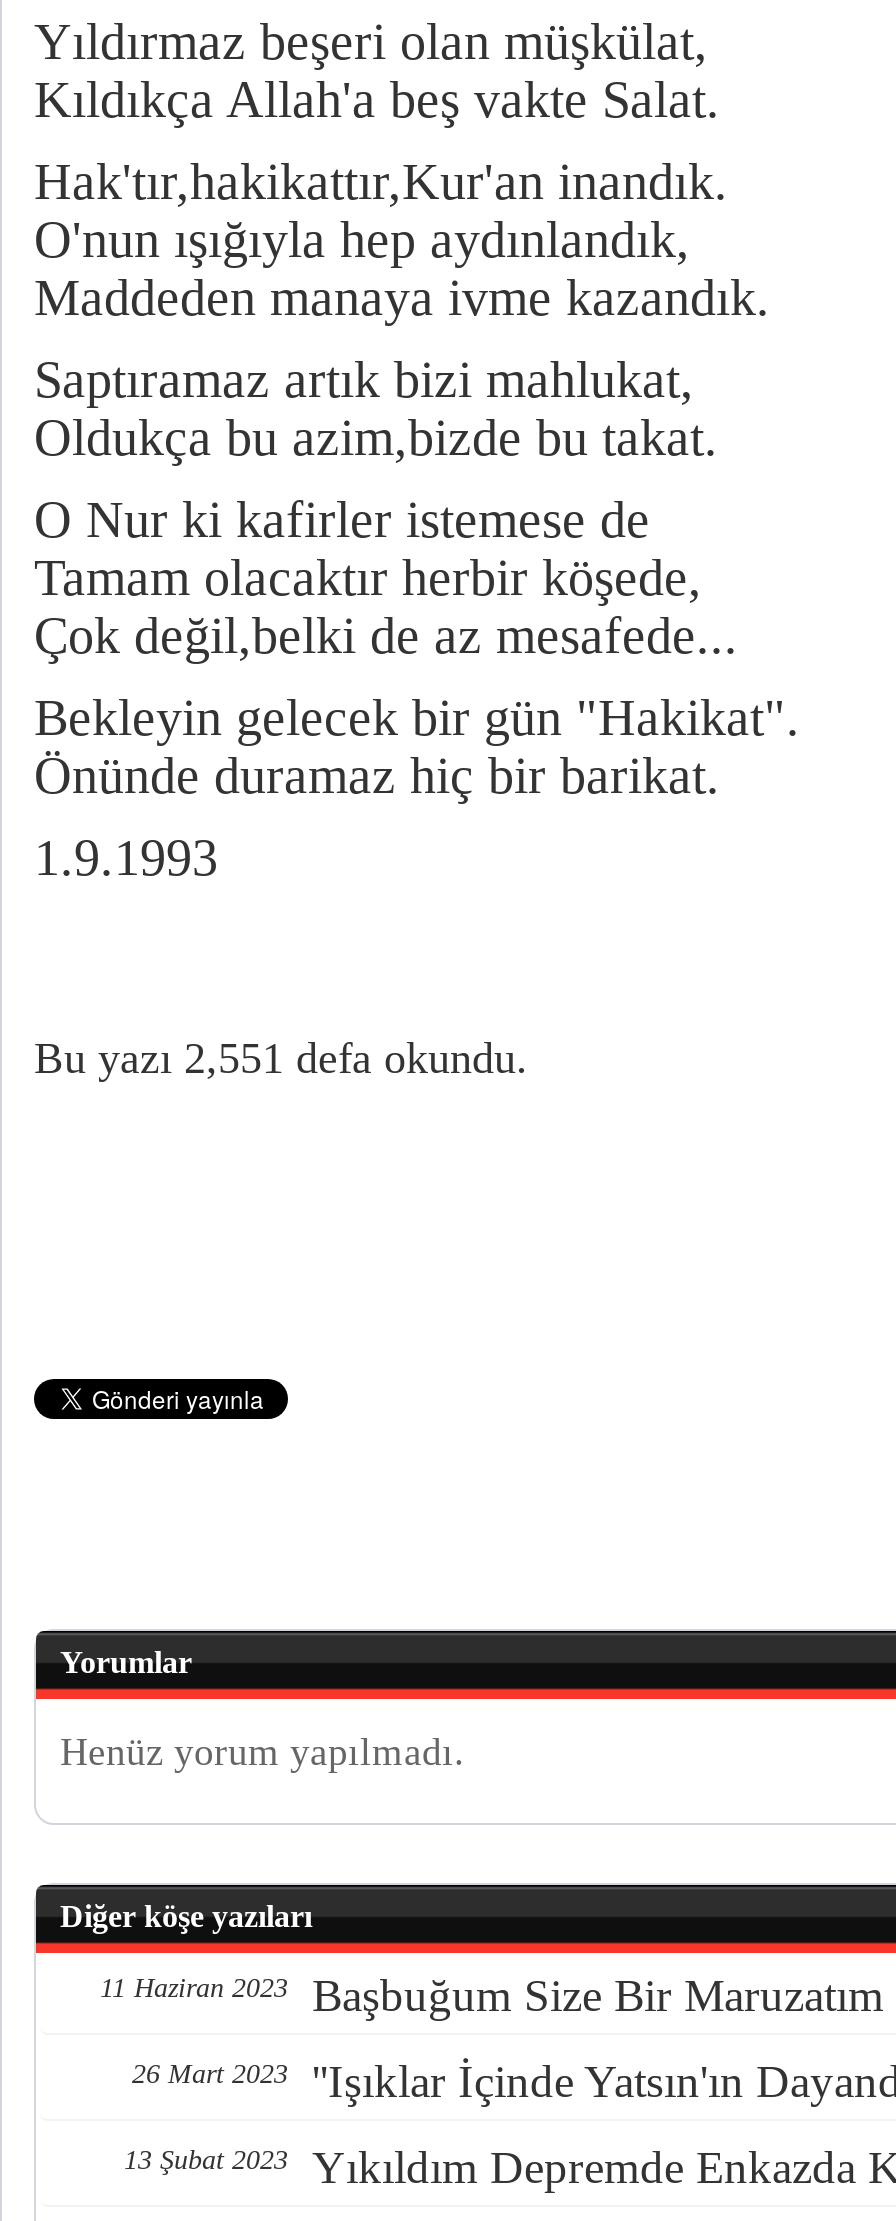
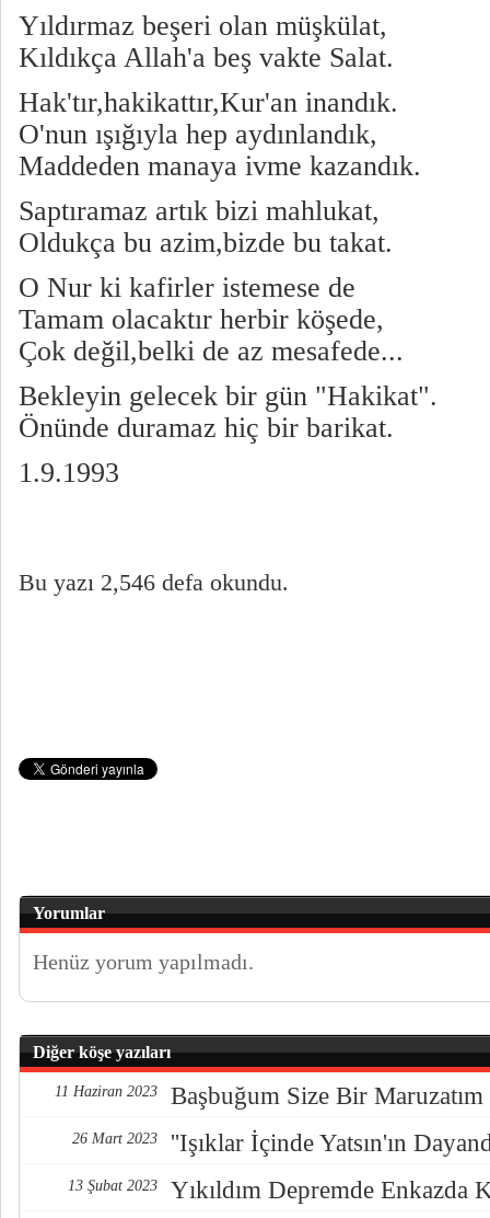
- Bu yazı 2,551 defa okundu.
+ Bu yazı 2,546 defa okundu.
